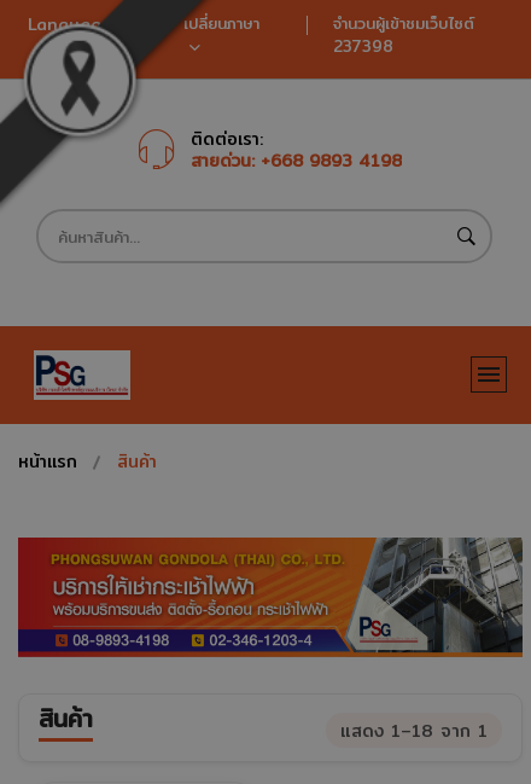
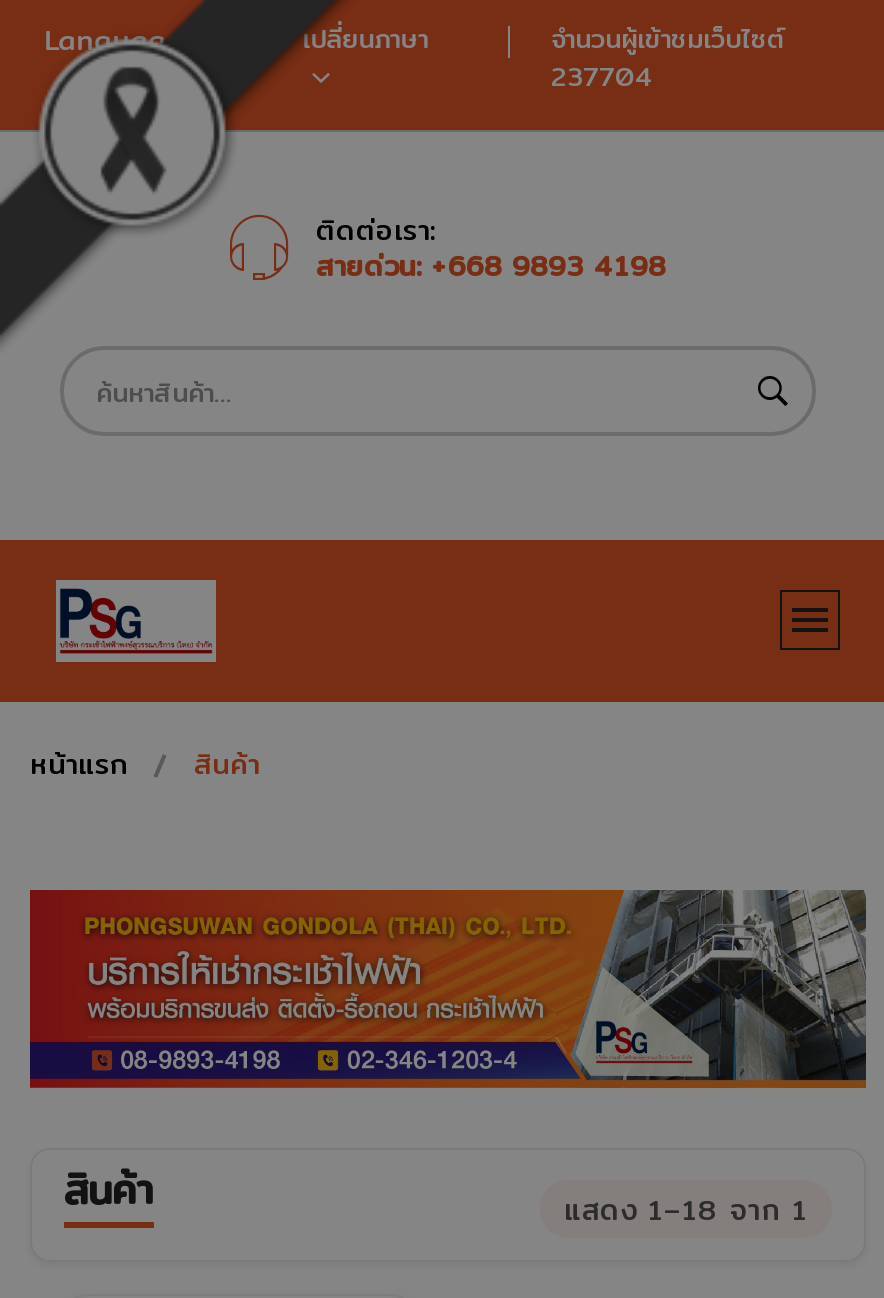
- 237398
+ 237704
